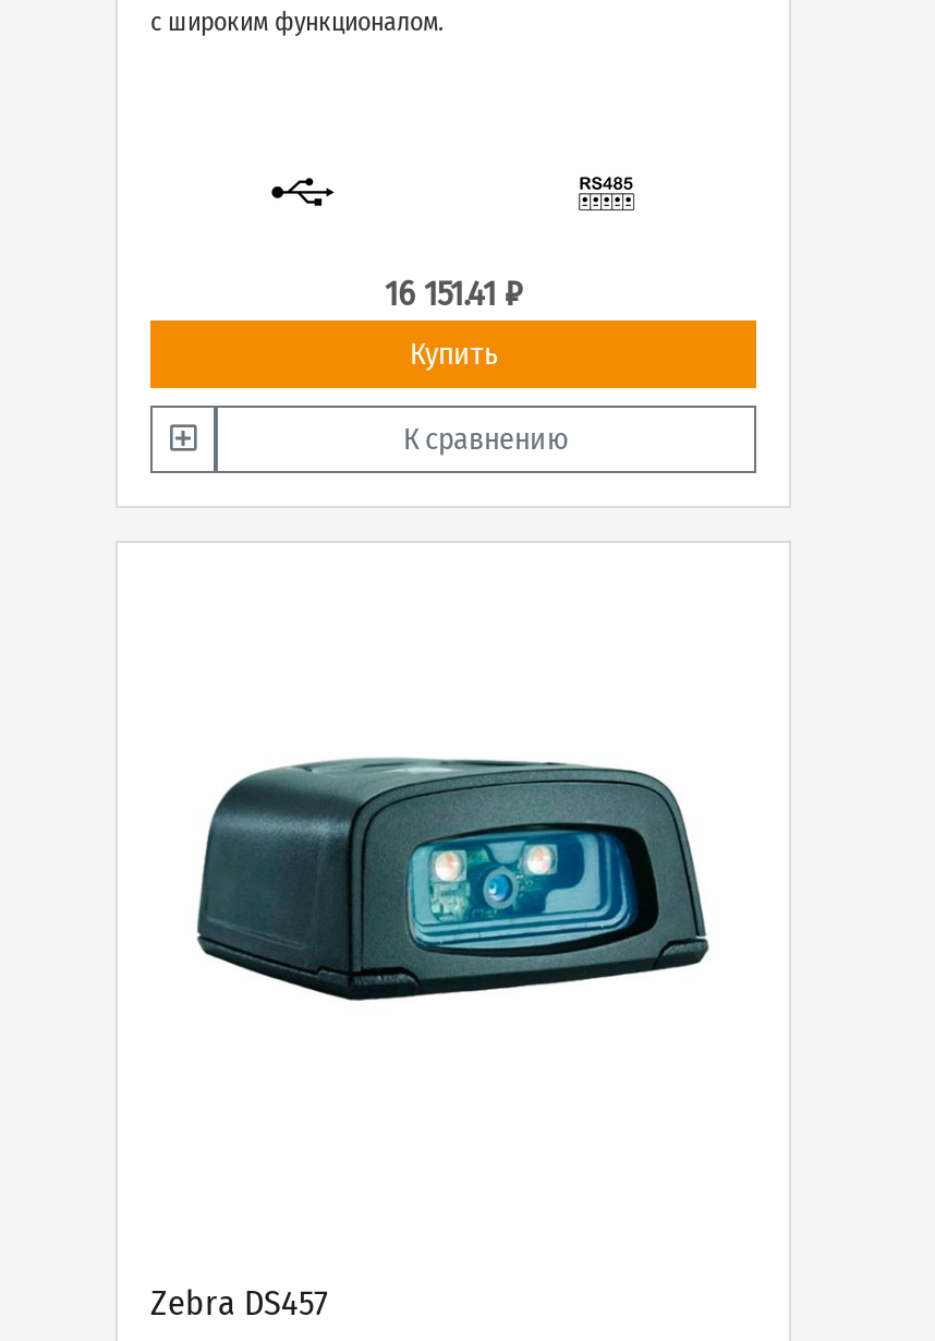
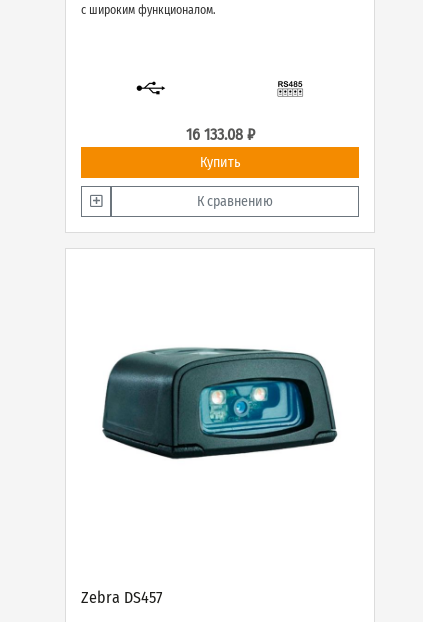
- 16 151.41 ₽
+ 16 133.08 ₽
